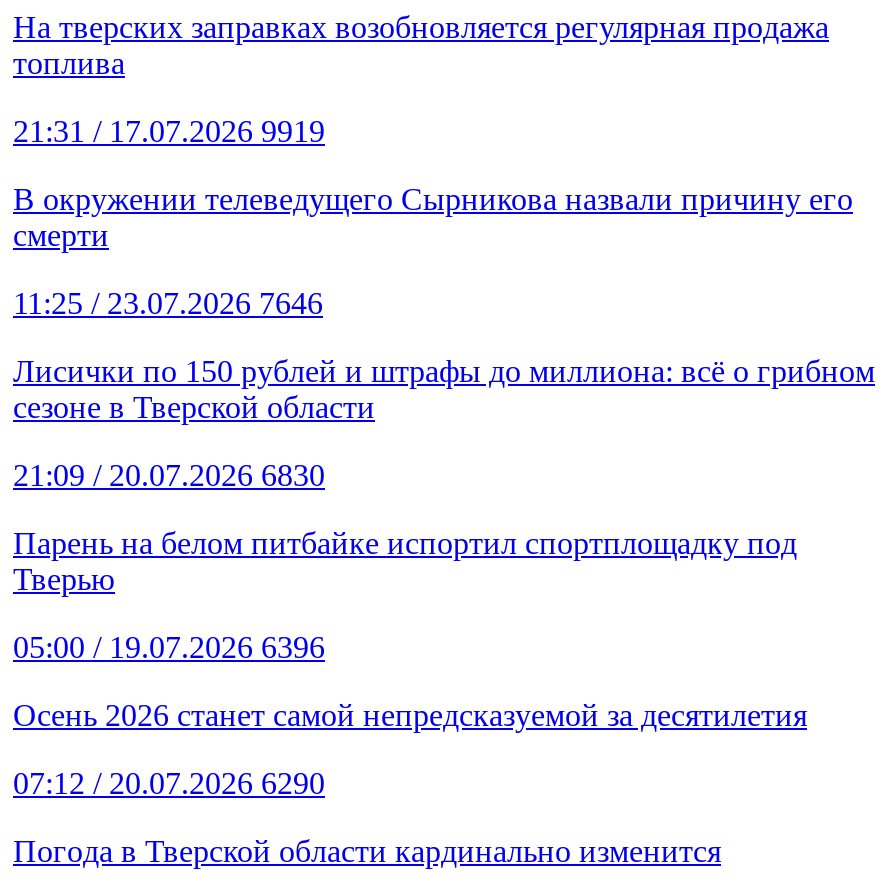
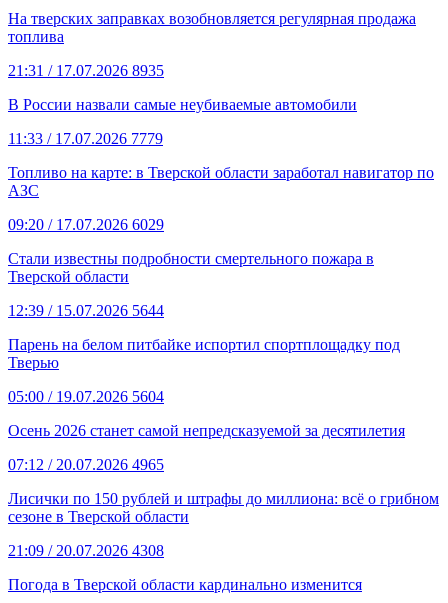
- 21:31 / 17.07.2026 9919
- В окружении телеведущего Сырникова назвали причину его
- смерти
- 11:25 / 23.07.2026 7646
- 21:09 / 20.07.2026 6830
+ 21:31 / 17.07.2026 8935
+ В России назвали самые неубиваемые автомобили
+ 11:33 / 17.07.2026 7779
+ Топливо на карте: в Тверской области заработал навигатор по
+ АЗС
+ 09:20 / 17.07.2026 6029
+ Стали известны подробности смертельного пожара в
+ Тверской области
+ 12:39 / 15.07.2026 5644

moved down: Лисички по 150 рублей и штрафы до миллиона: всё о грибном | сезоне в Тверской области

- 05:00 / 19.07.2026 6396
+ 05:00 / 19.07.2026 5604

- 07:12 / 20.07.2026 6290
+ 07:12 / 20.07.2026 4965
+ 21:09 / 20.07.2026 4308
